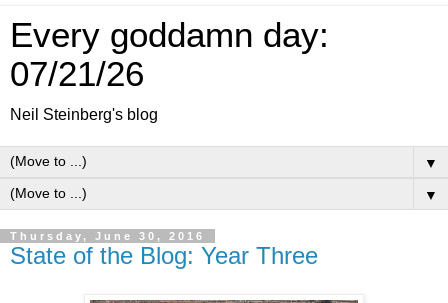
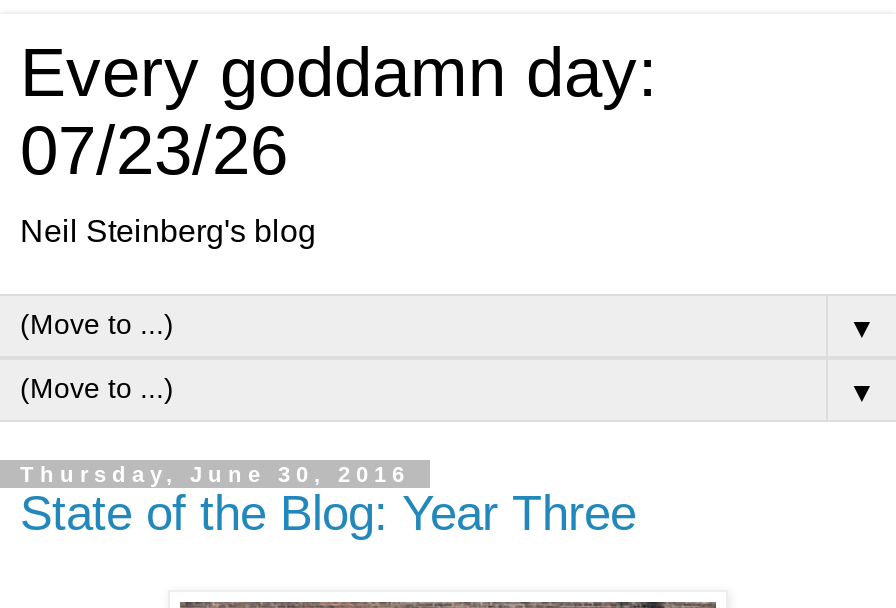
- 07/21/26
+ 07/23/26
